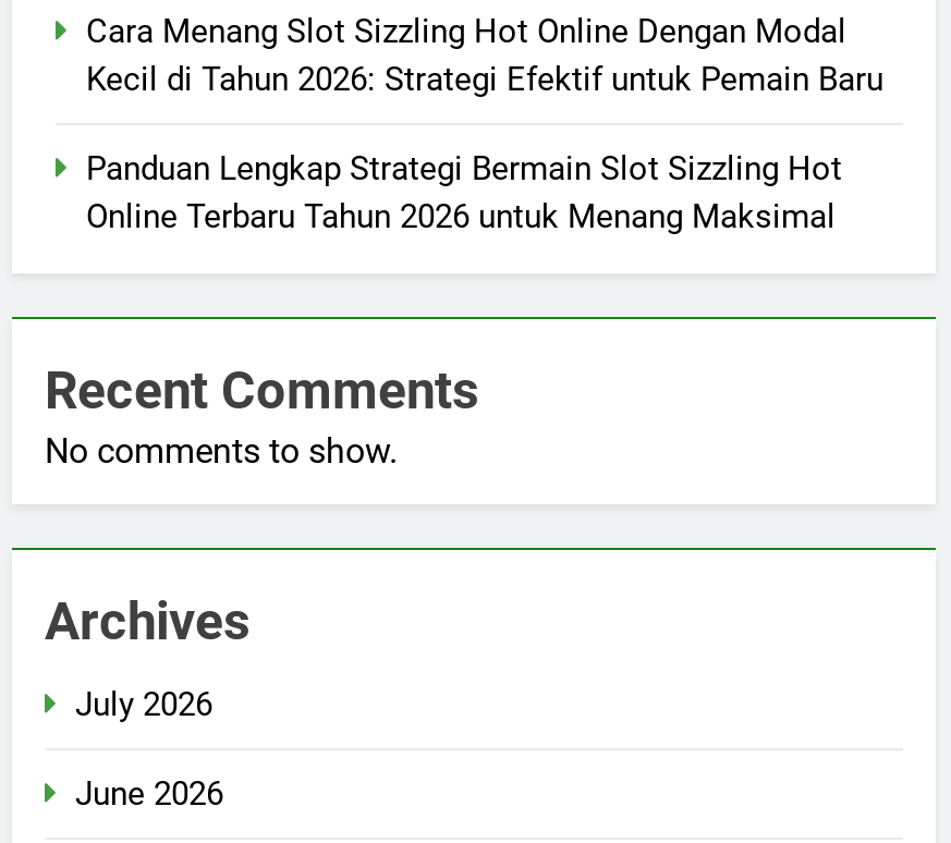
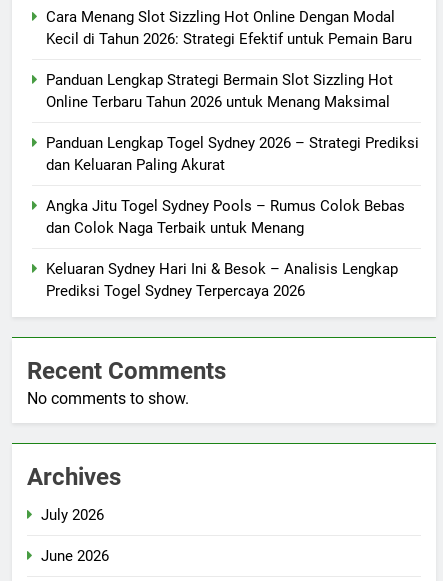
+ Panduan Lengkap Togel Sydney 2026 – Strategi Prediksi
+ dan Keluaran Paling Akurat
+ Angka Jitu Togel Sydney Pools – Rumus Colok Bebas
+ dan Colok Naga Terbaik untuk Menang
+ Keluaran Sydney Hari Ini & Besok – Analisis Lengkap
+ Prediksi Togel Sydney Terpercaya 2026
